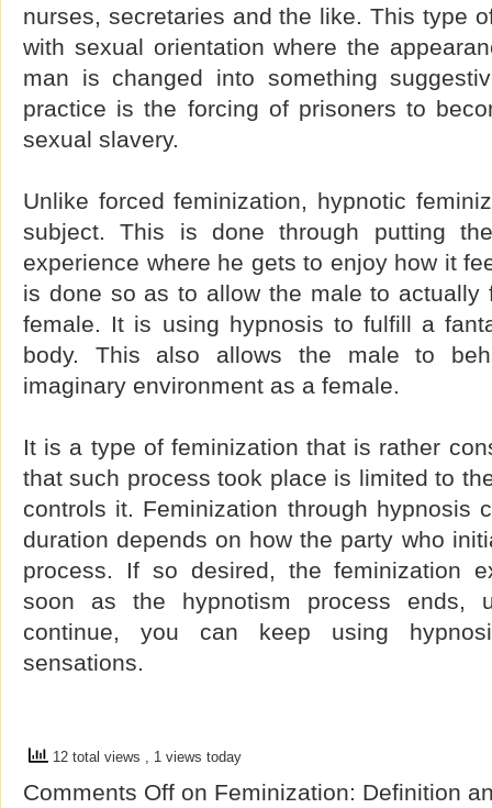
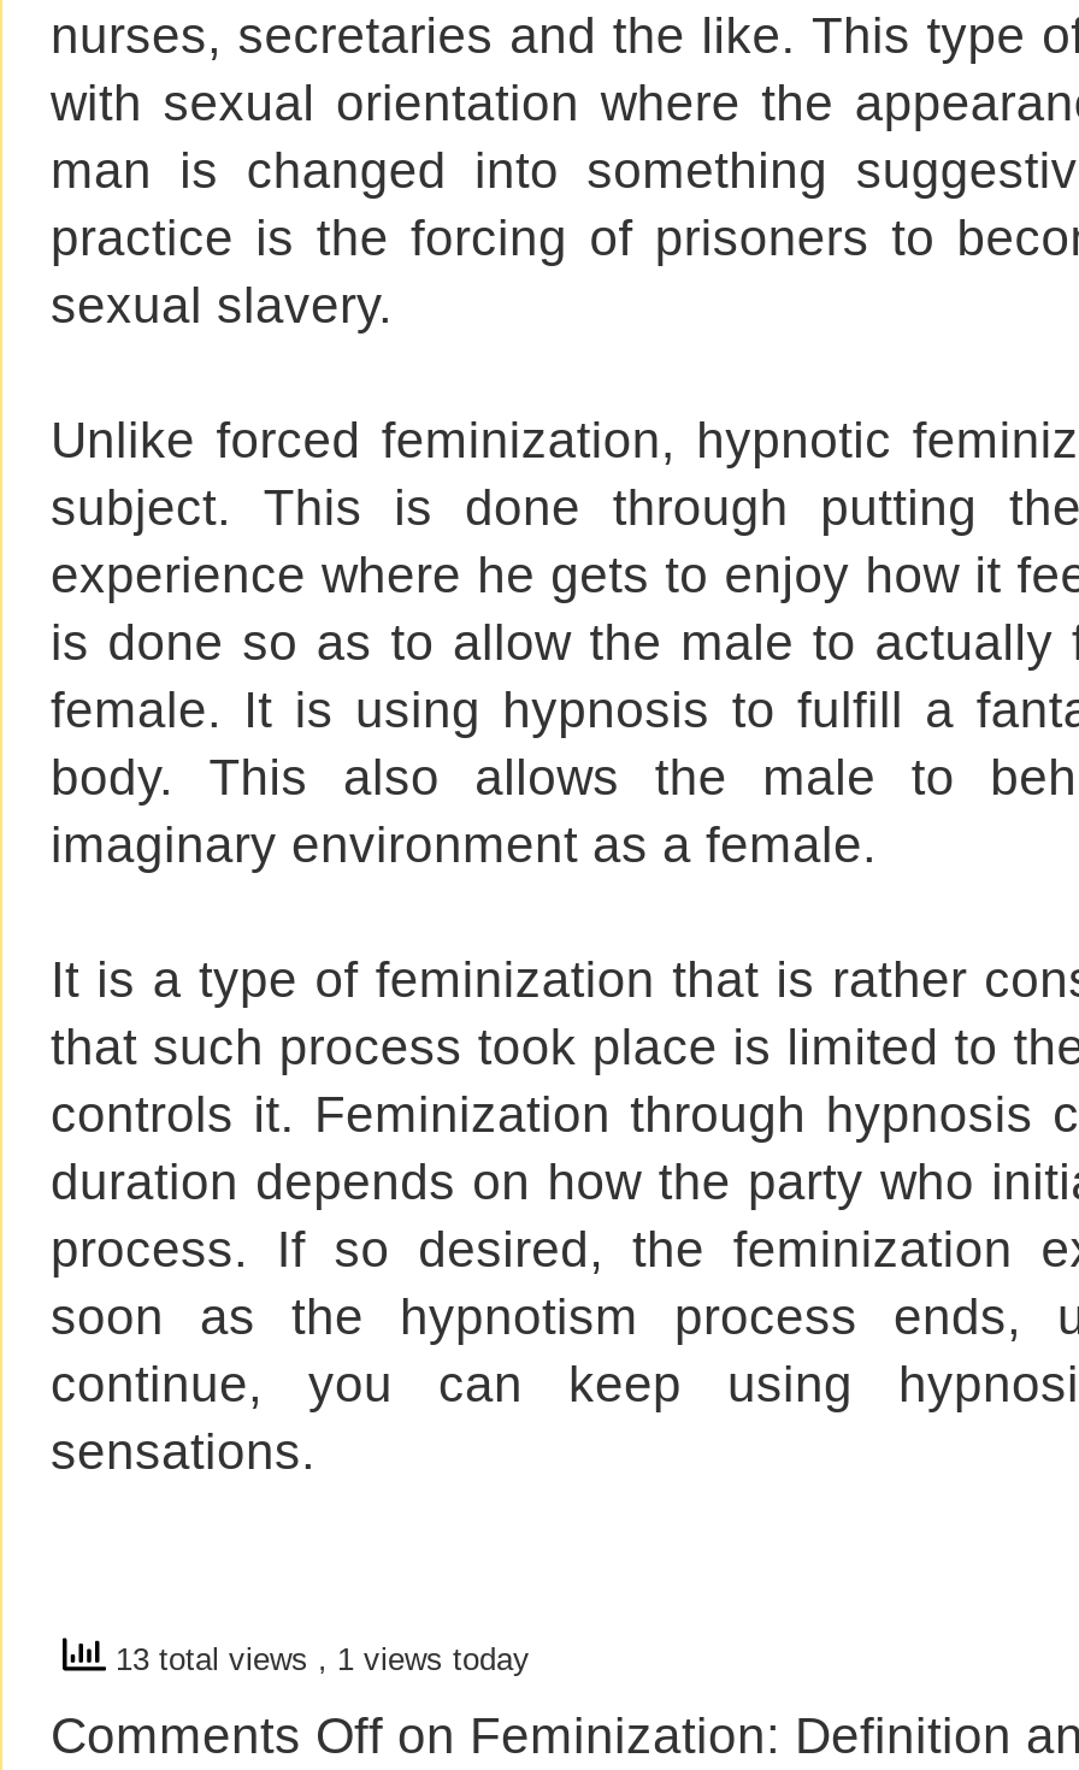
- 12 total views, 1 views today
+ 13 total views, 1 views today
